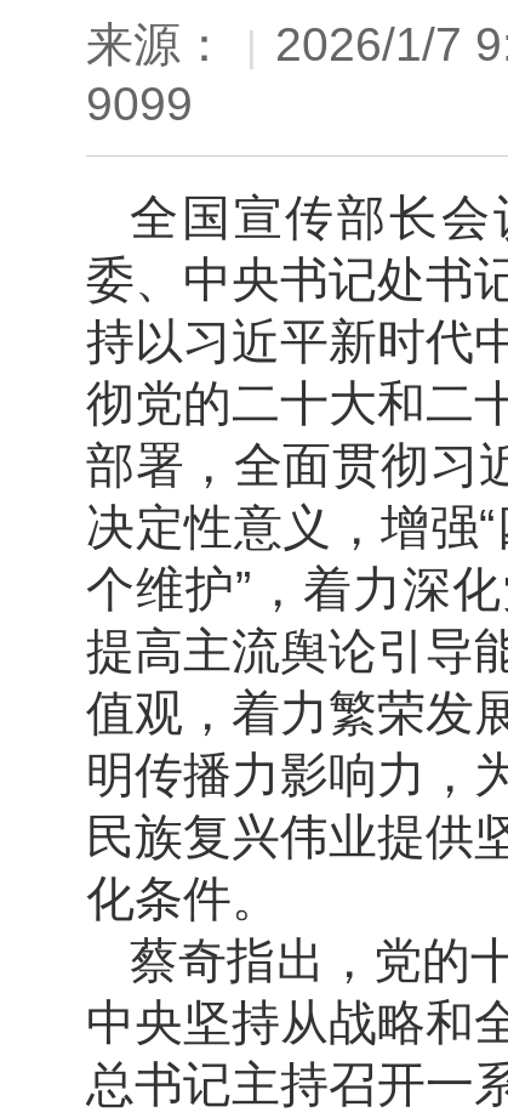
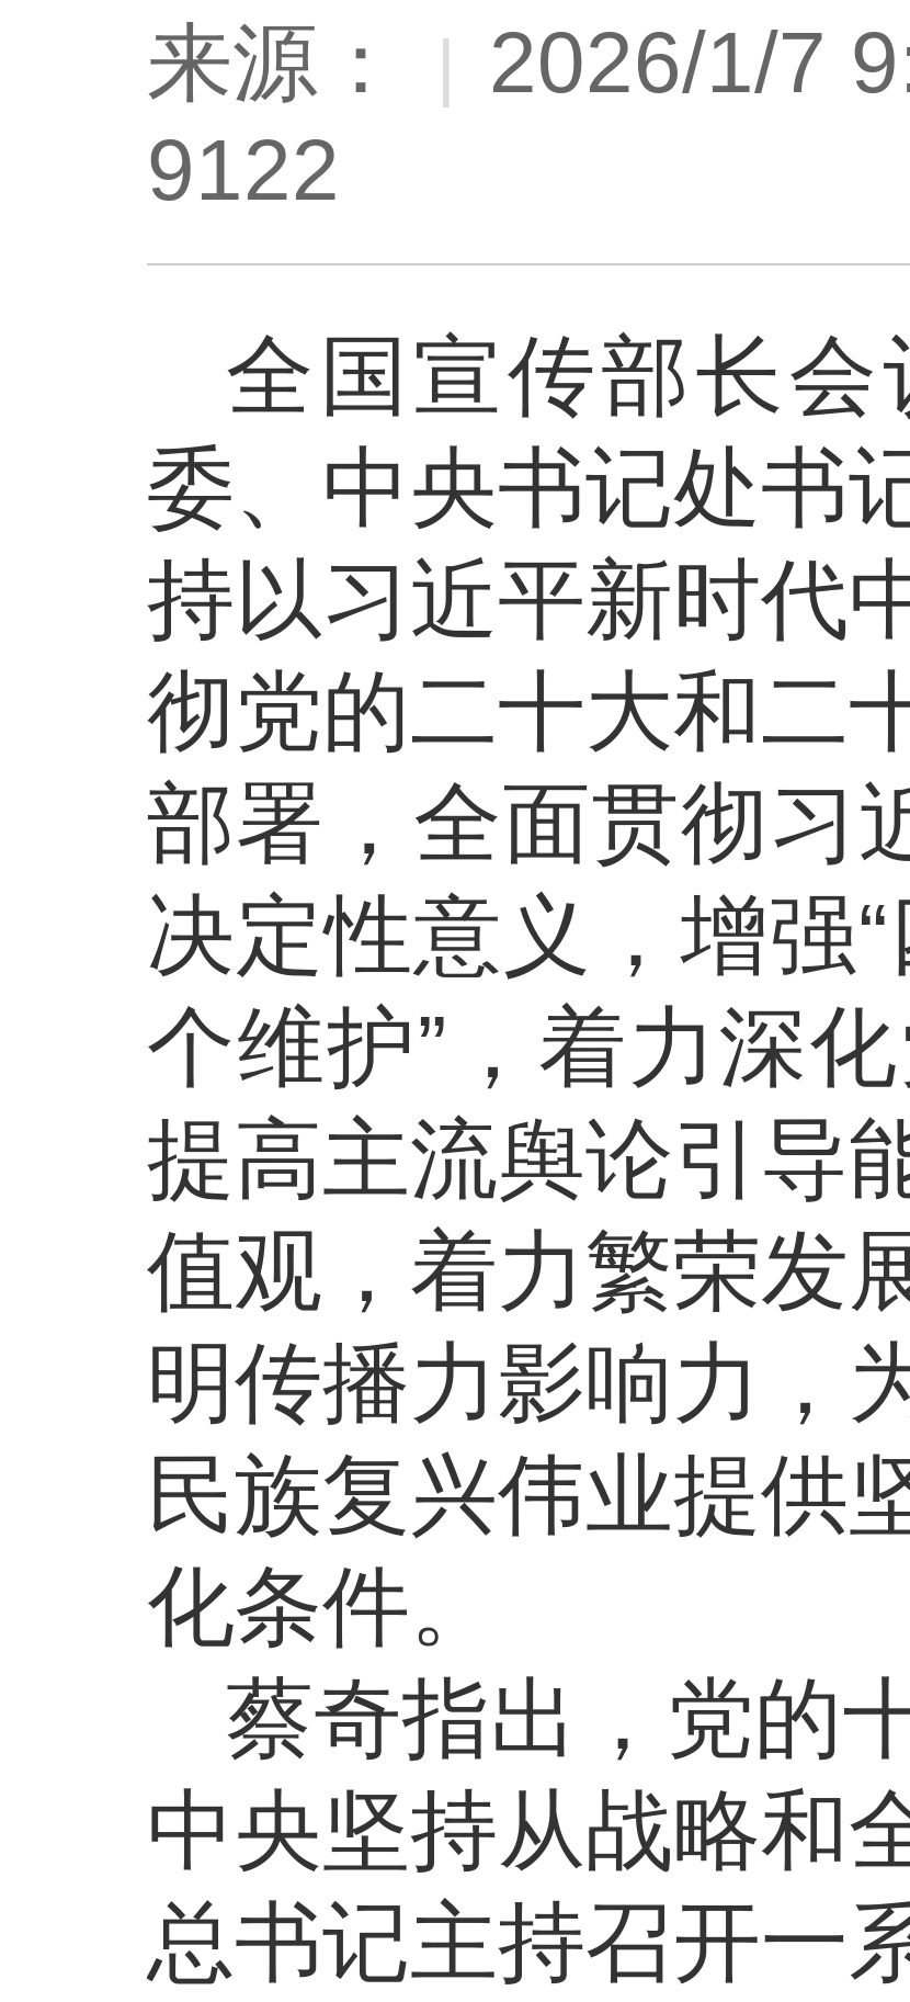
- 9099
+ 9122
